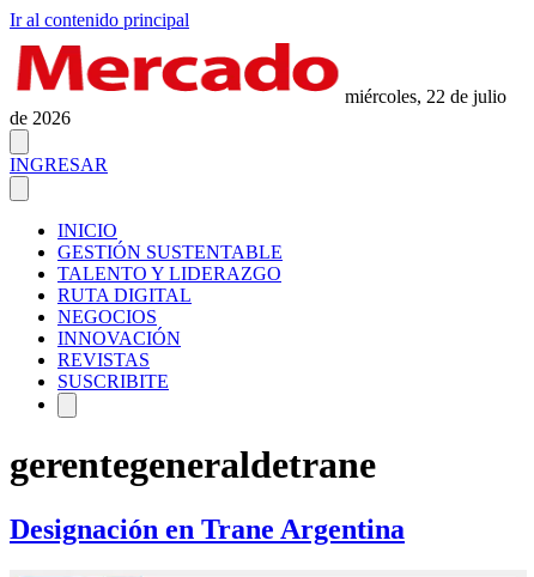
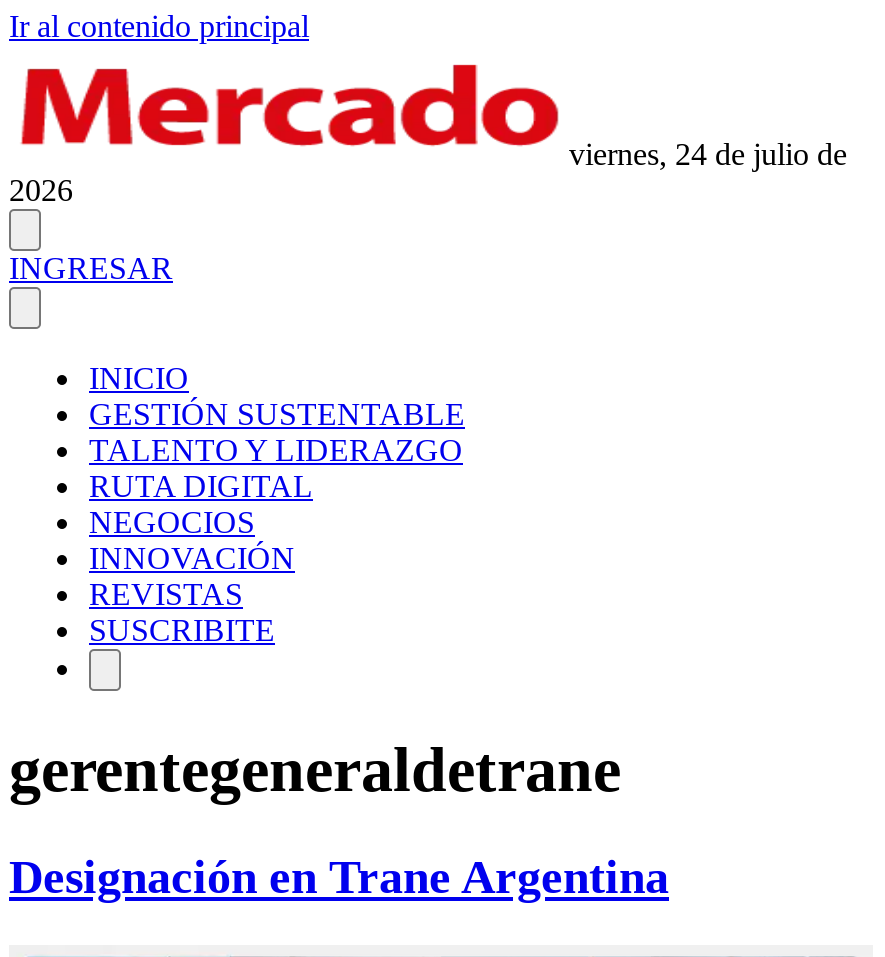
- miércoles, 22 de julio
- de 2026
+ viernes, 24 de julio de
+ 2026
